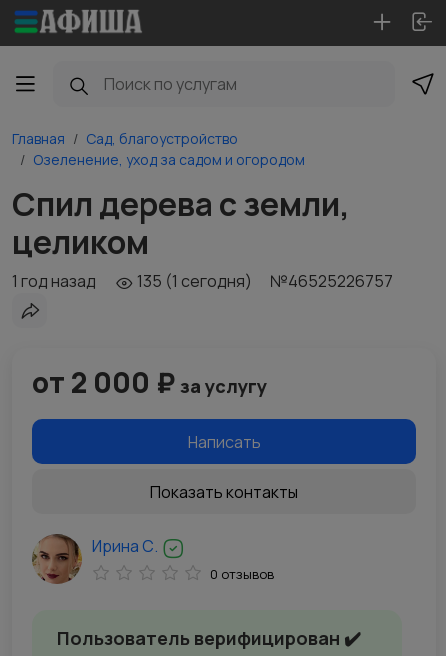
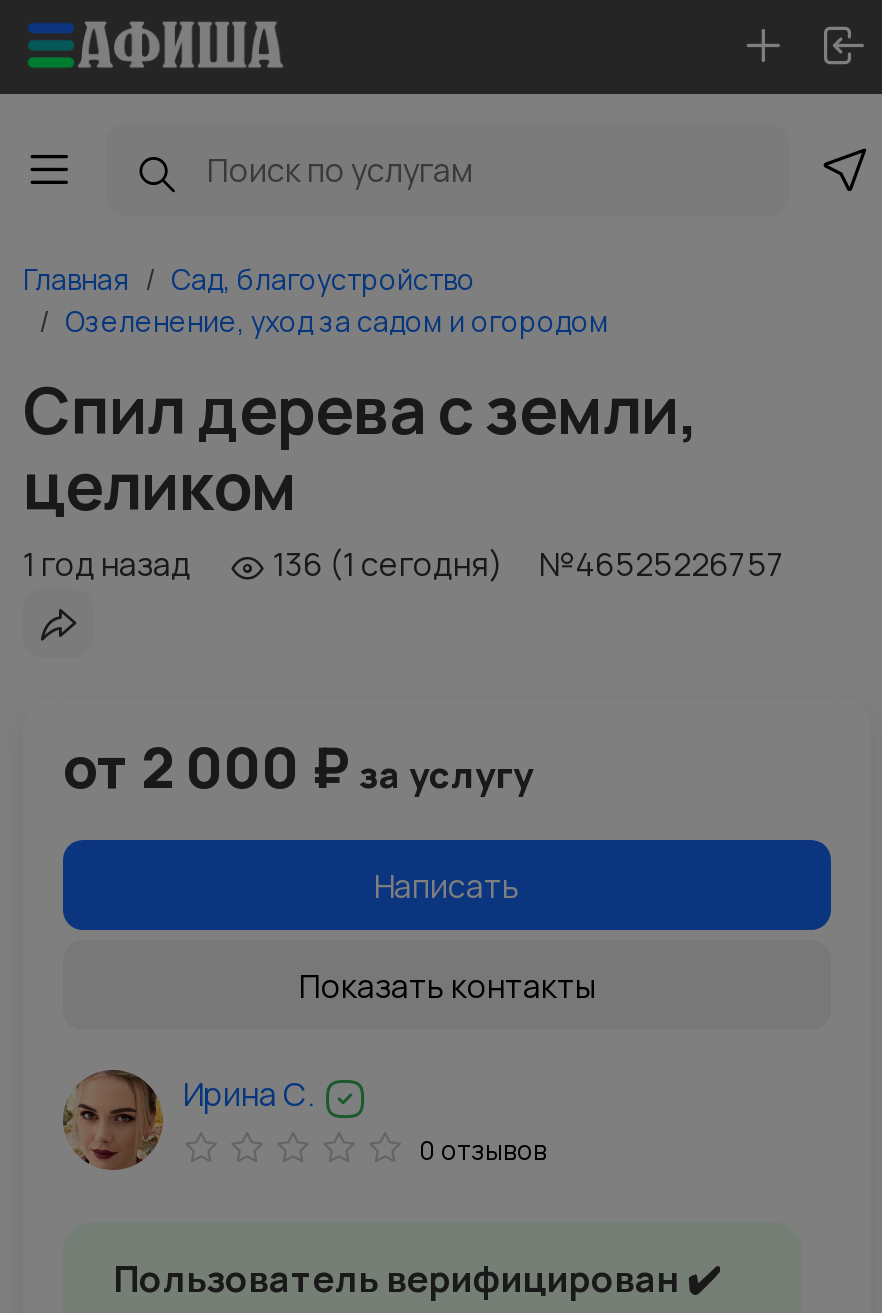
- 1 год назад 135 (1 сегодня) №46525226757
+ 1 год назад 136 (1 сегодня) №46525226757
